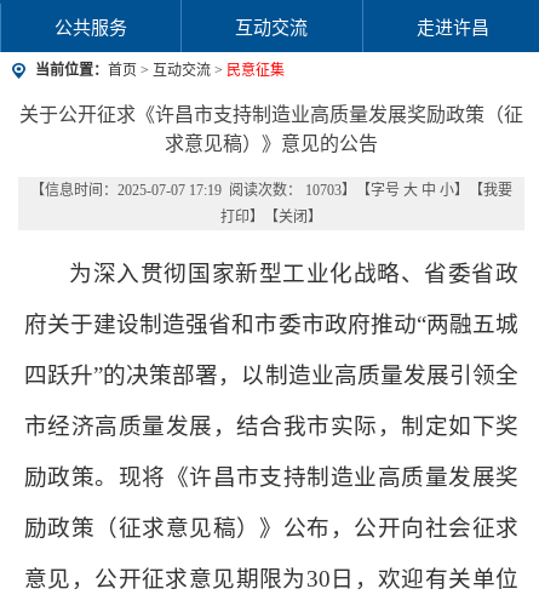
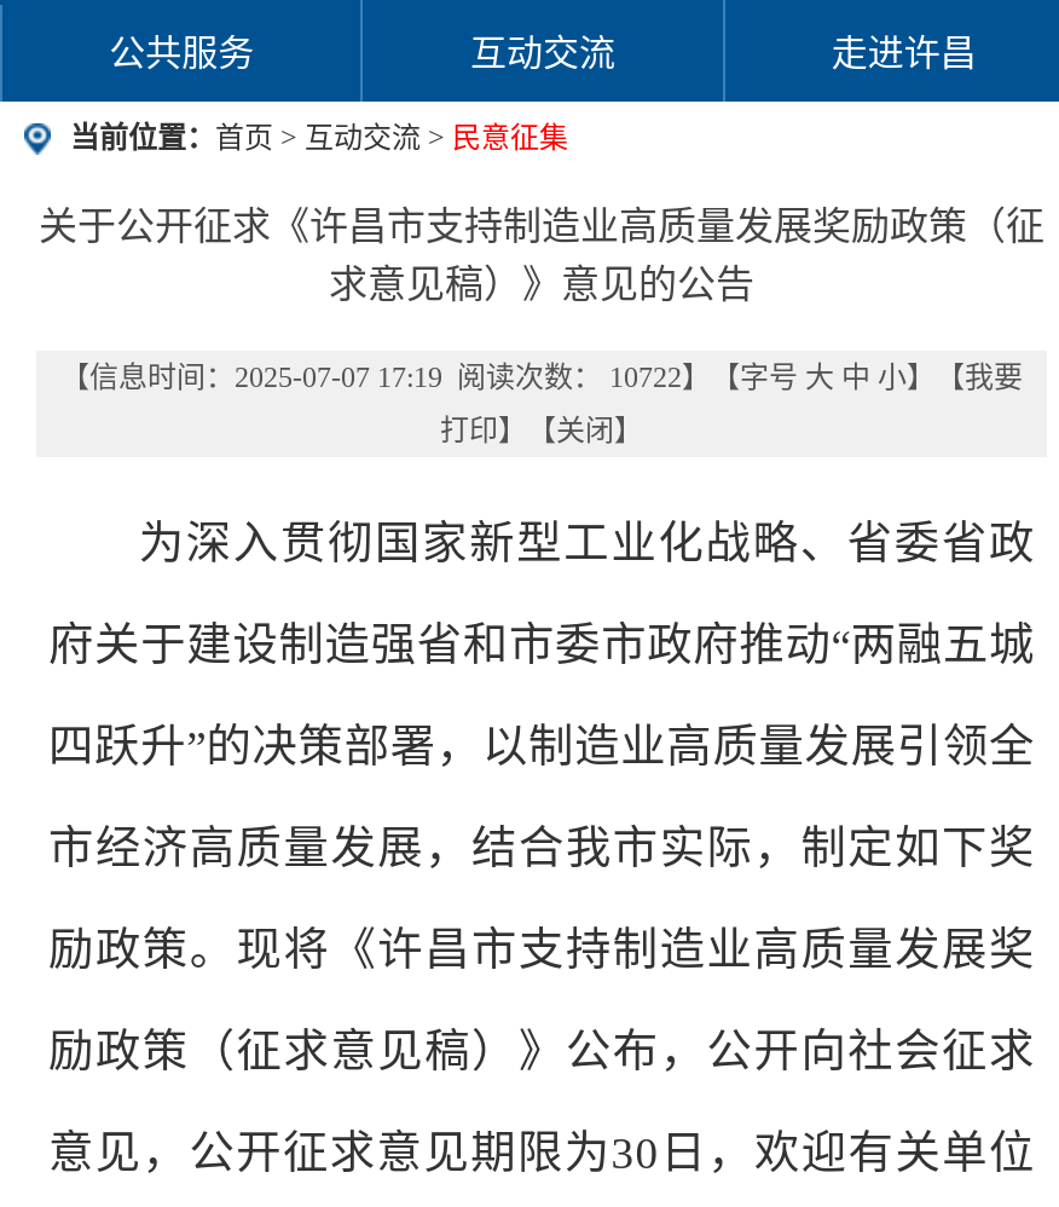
- 【信息时间：2025-07-07 17:19 阅读次数：10703】【字号大中 小】【我要
+ 【信息时间：2025-07-07 17:19 阅读次数：10722】【字号大中 小】【我要
